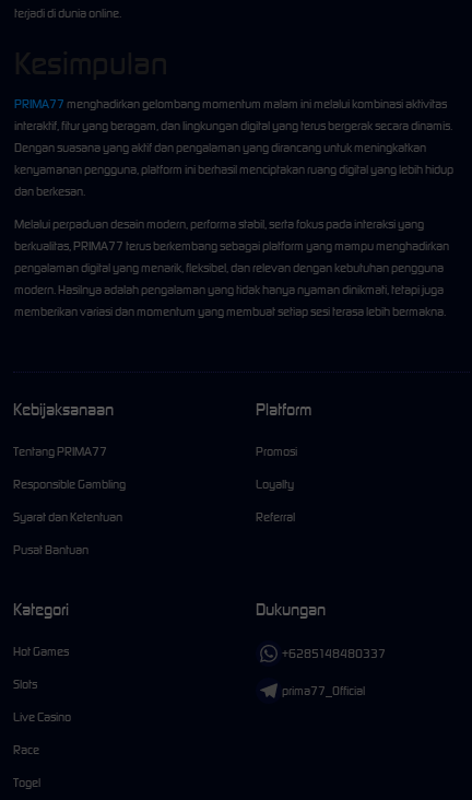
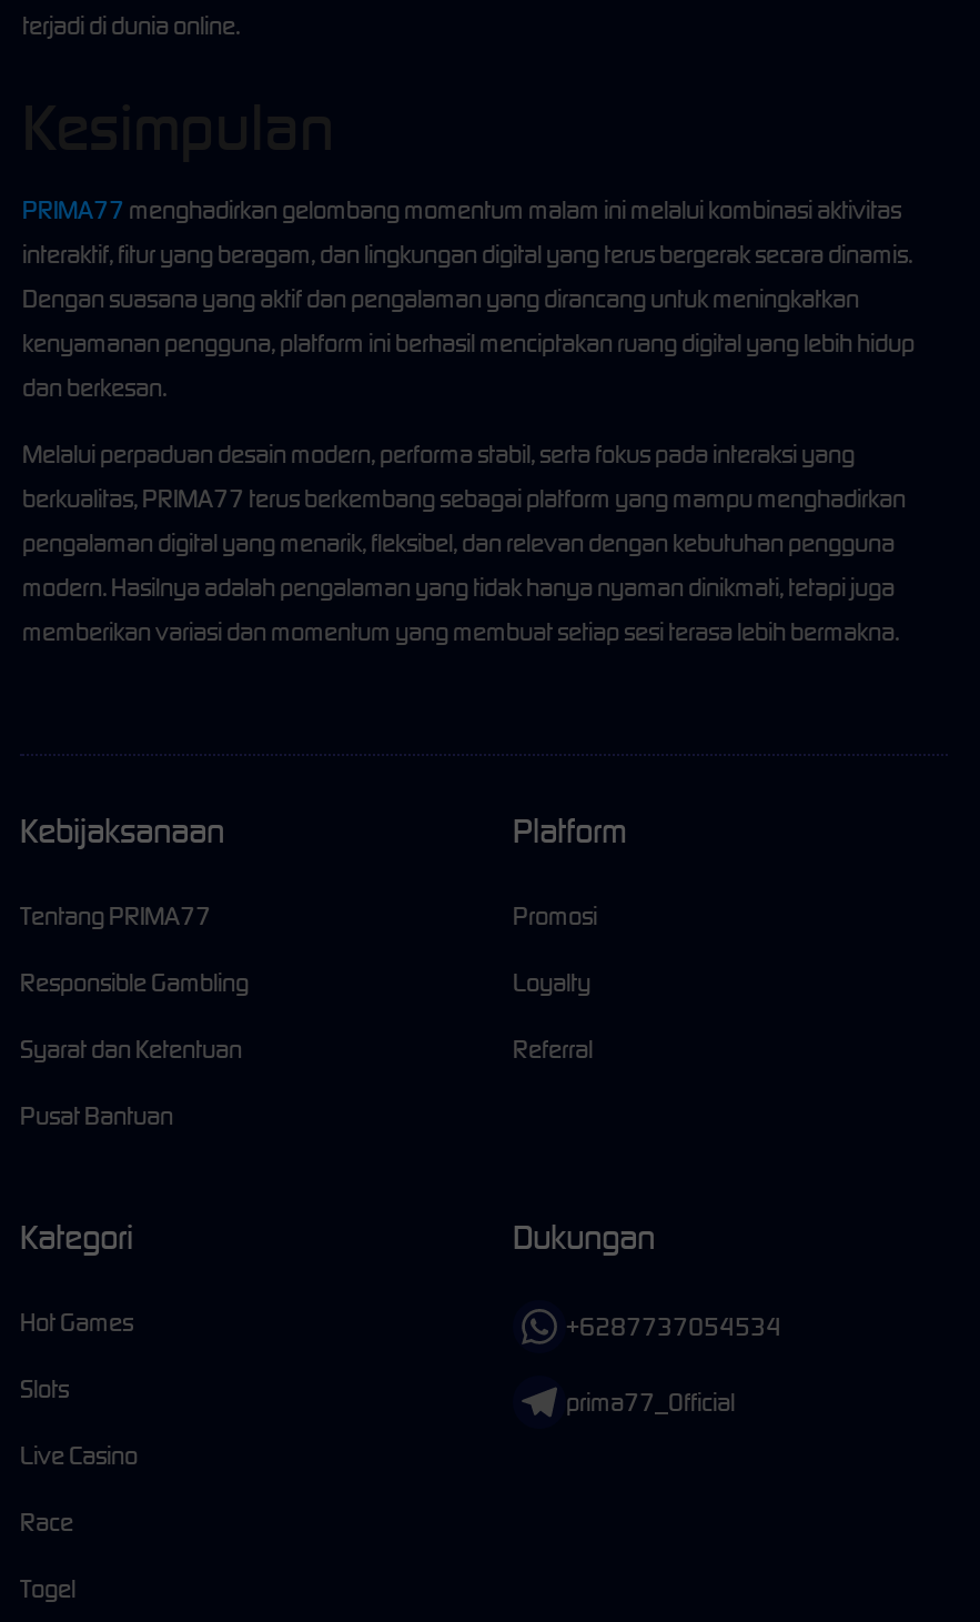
- +6285148480337
+ +6287737054534
